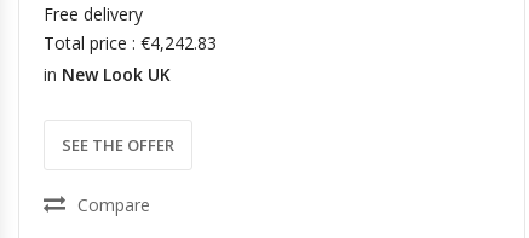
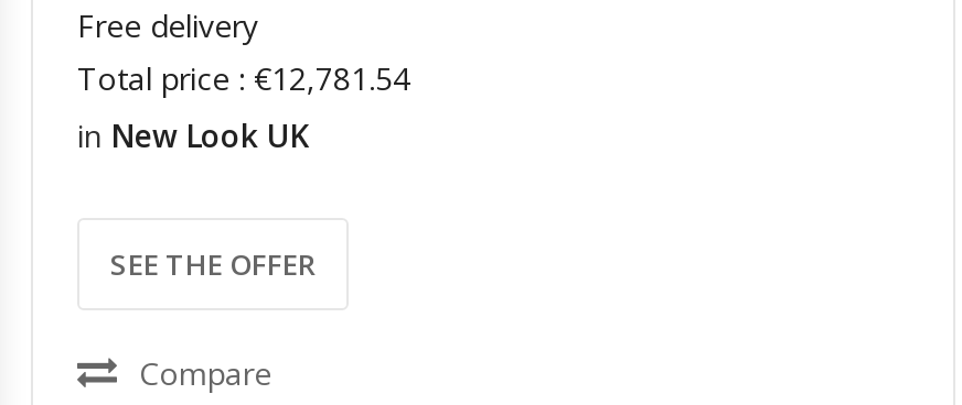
- Total price : €4,242.83
+ Total price : €12,781.54
